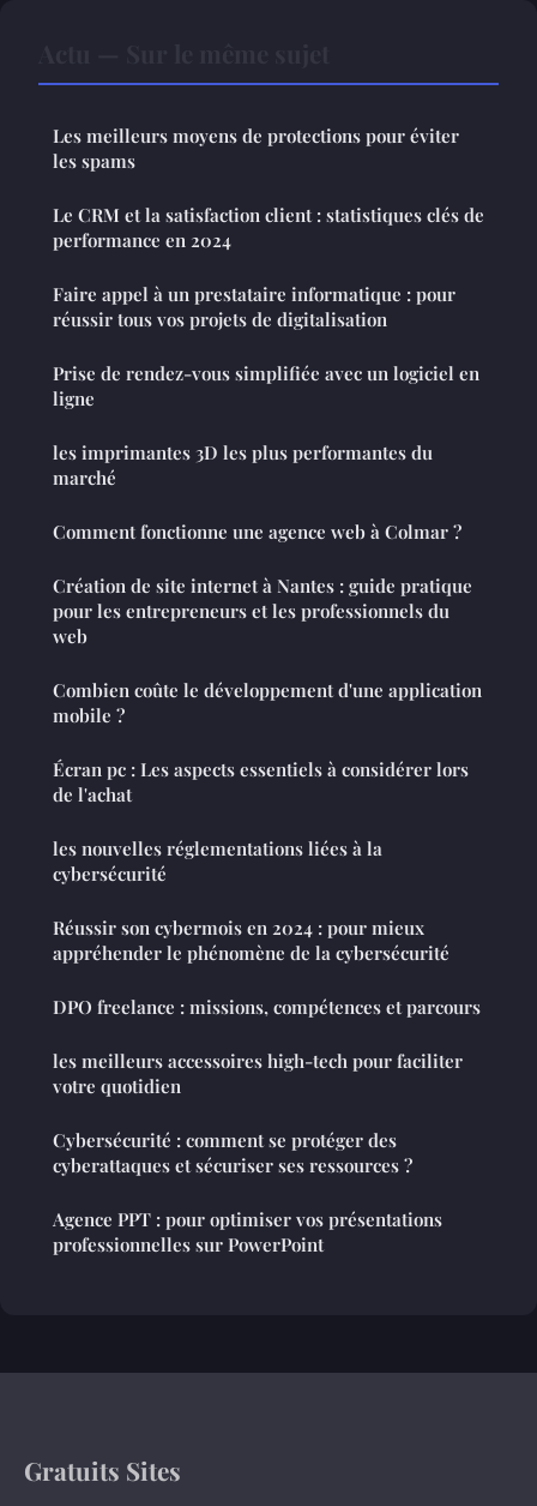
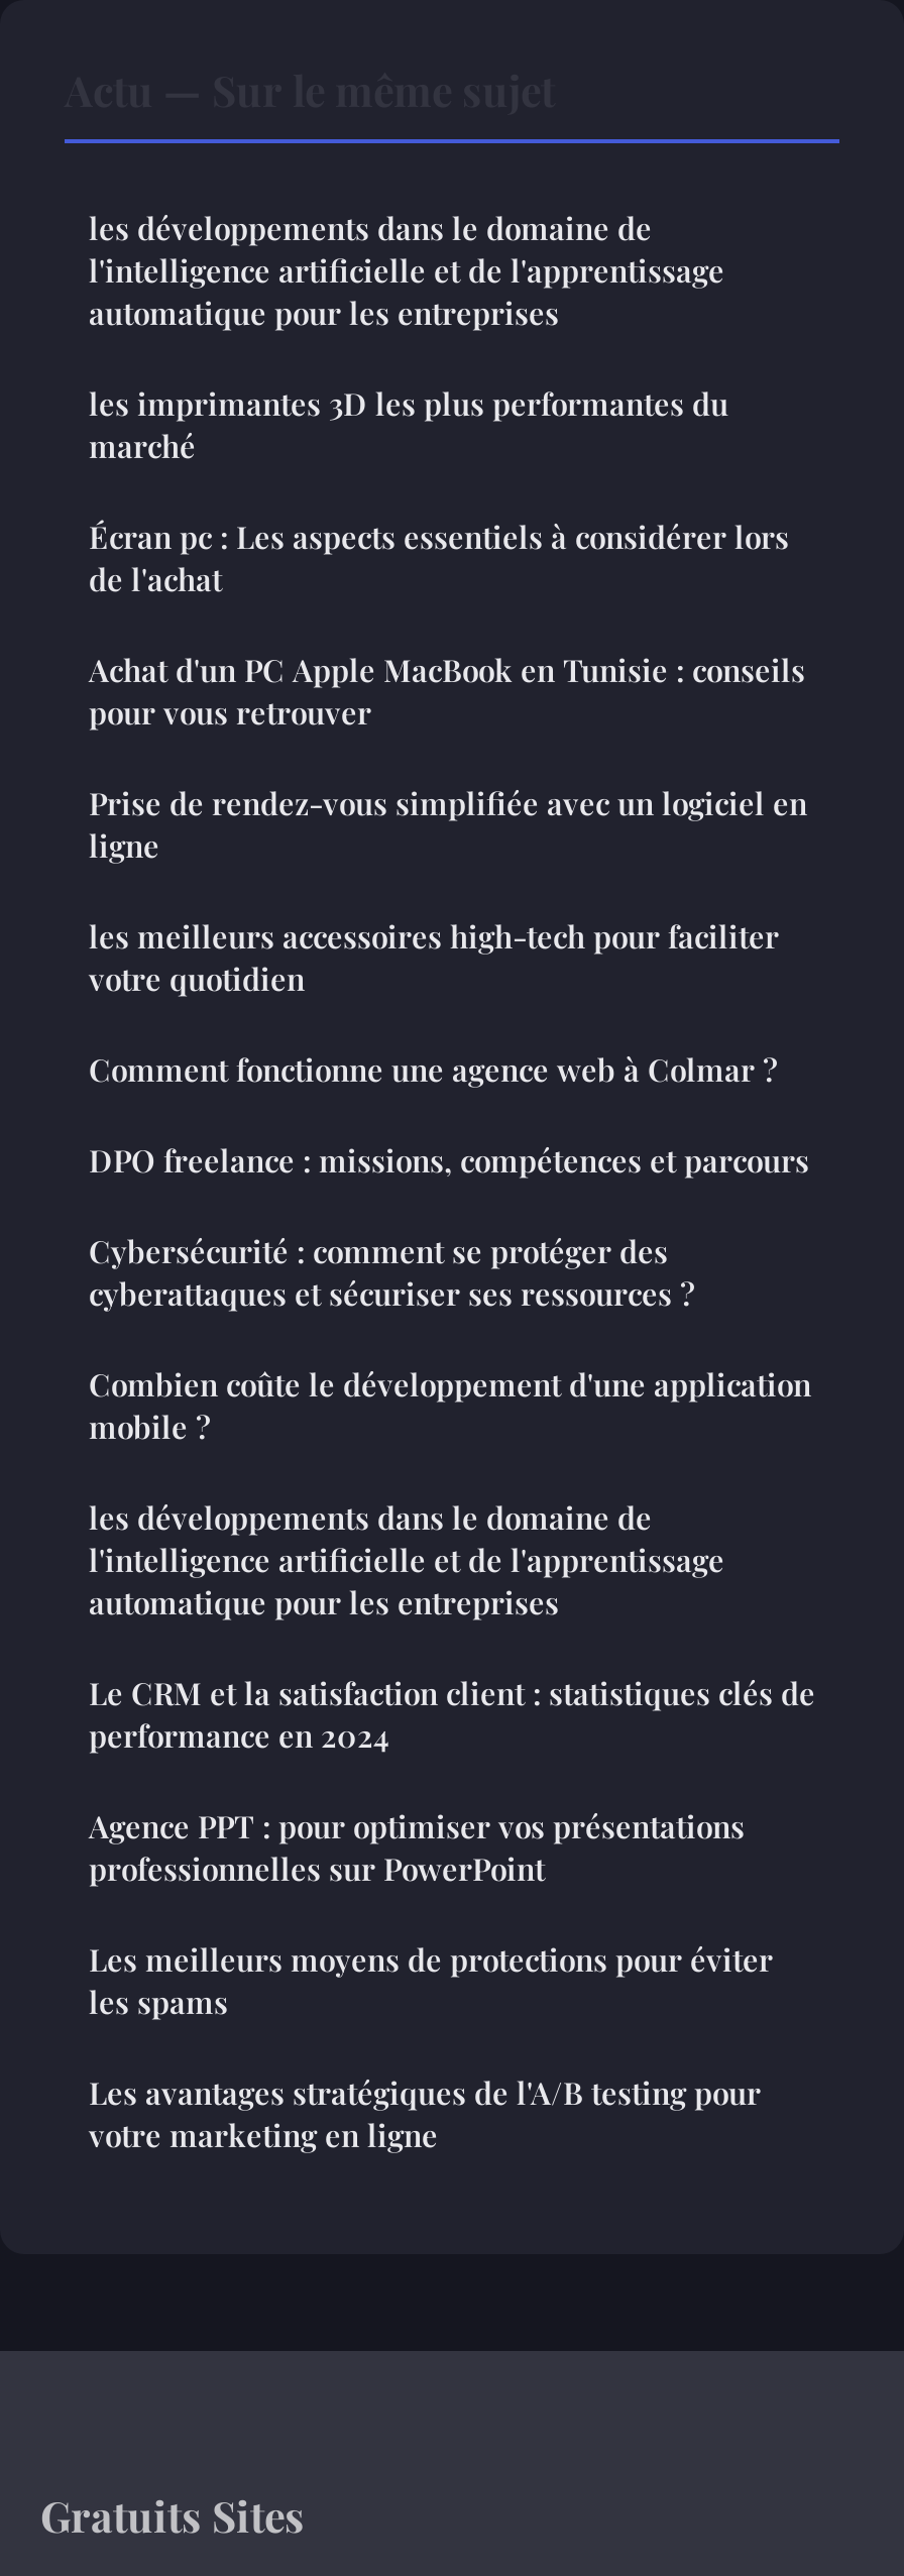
+ les développements dans le domaine de
+ l'intelligence artificielle et de l'apprentissage
+ automatique pour les entreprises
+ Achat d'un PC Apple MacBook en Tunisie : conseils
+ pour vous retrouver
+ les développements dans le domaine de
+ l'intelligence artificielle et de l'apprentissage
+ automatique pour les entreprises

moved down: Les meilleurs moyens de protections pour éviter | les spams

moved up: Le CRM et la satisfaction client : statistiques clés de | performance en 2024

- Faire appel à un prestataire informatique : pour
- réussir tous vos projets de digitalisation
- Création de site internet à Nantes : guide pratique
- pour les entrepreneurs et les professionnels du
- web
- les nouvelles réglementations liées à la
- cybersécurité
- Réussir son cybermois en 2024 : pour mieux
- appréhender le phénomène de la cybersécurité
+ Les avantages stratégiques de l'A/B testing pour
+ votre marketing en ligne

moved up: Prise de rendez-vous simplifiée avec un logiciel en | ligne | les imprimantes 3D les plus performantes du | marché | Comment fonctionne une agence web à Colmar ?

moved up: Combien coûte le développement d'une application | mobile ? | Écran pc : Les aspects essentiels à considérer lors | de l'achat

moved up: DPO freelance : missions, compétences et parcours | les meilleurs accessoires high-tech pour faciliter | votre quotidien | Cybersécurité : comment se protéger des | cyberattaques et sécuriser ses ressources ? | Agence PPT : pour optimiser vos présentations | professionnelles sur PowerPoint
